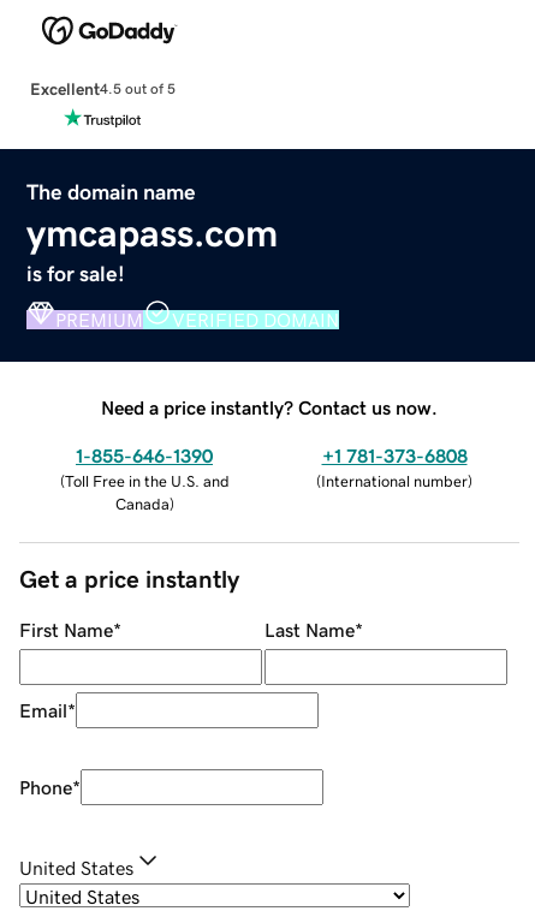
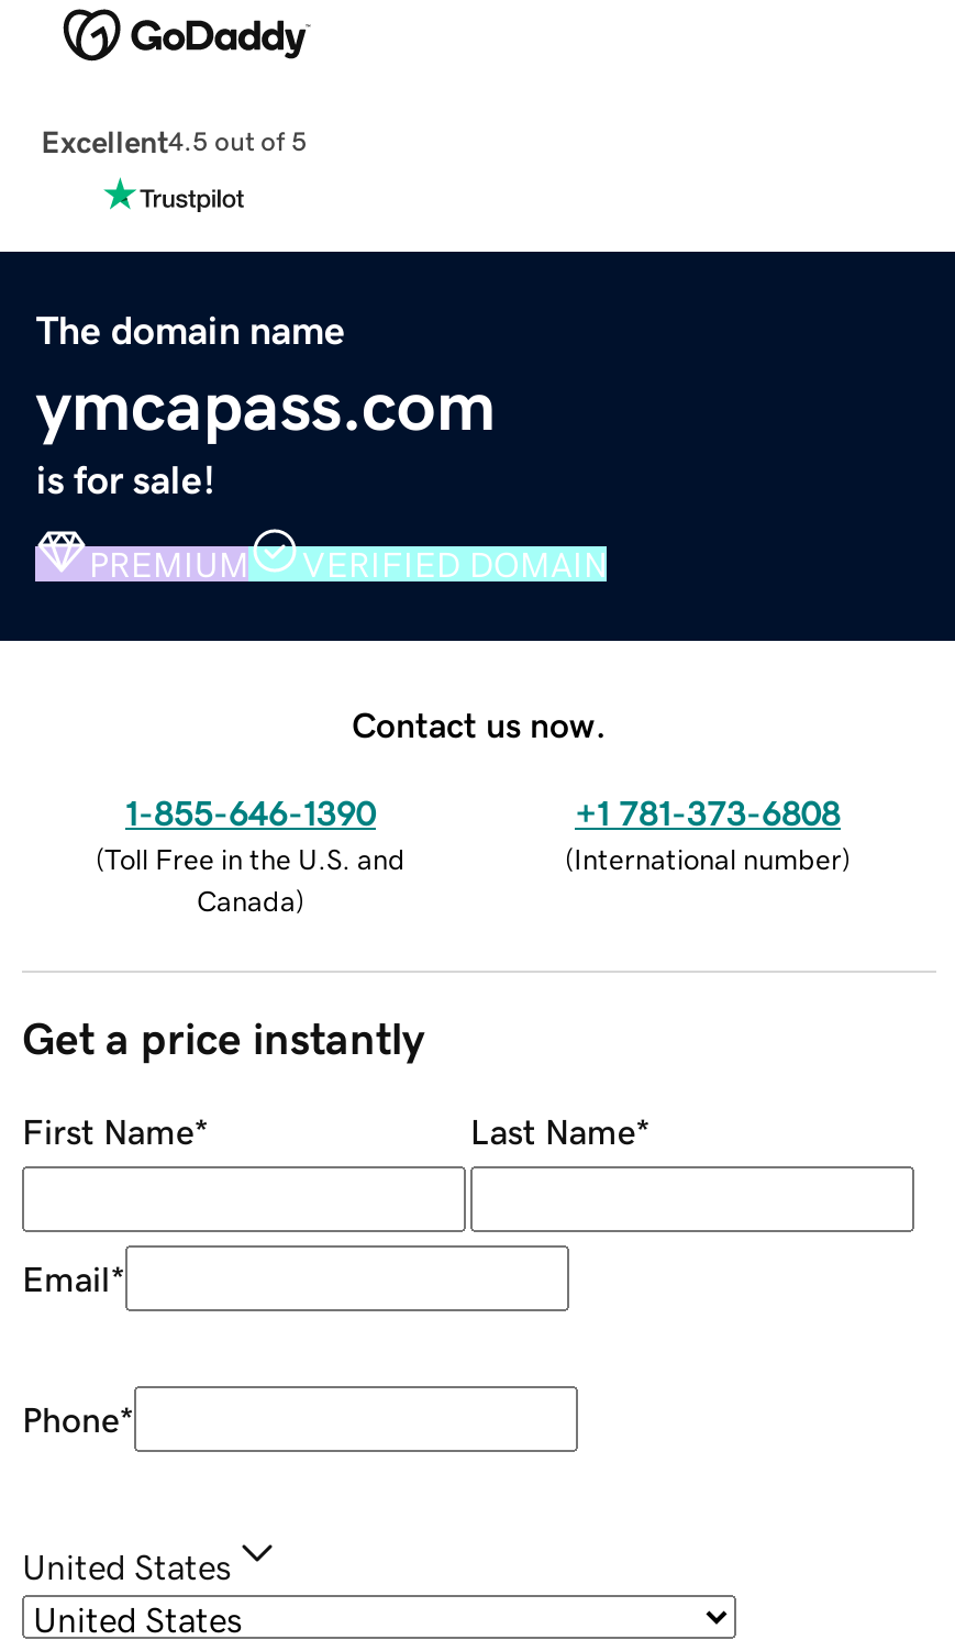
- Need a price instantly? Contact us now.
+ Contact us now.
